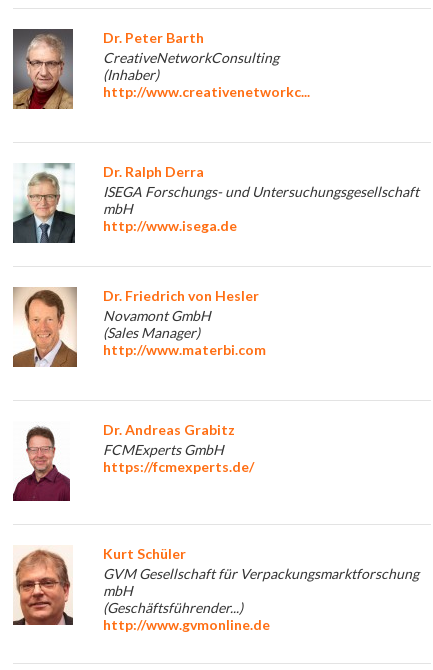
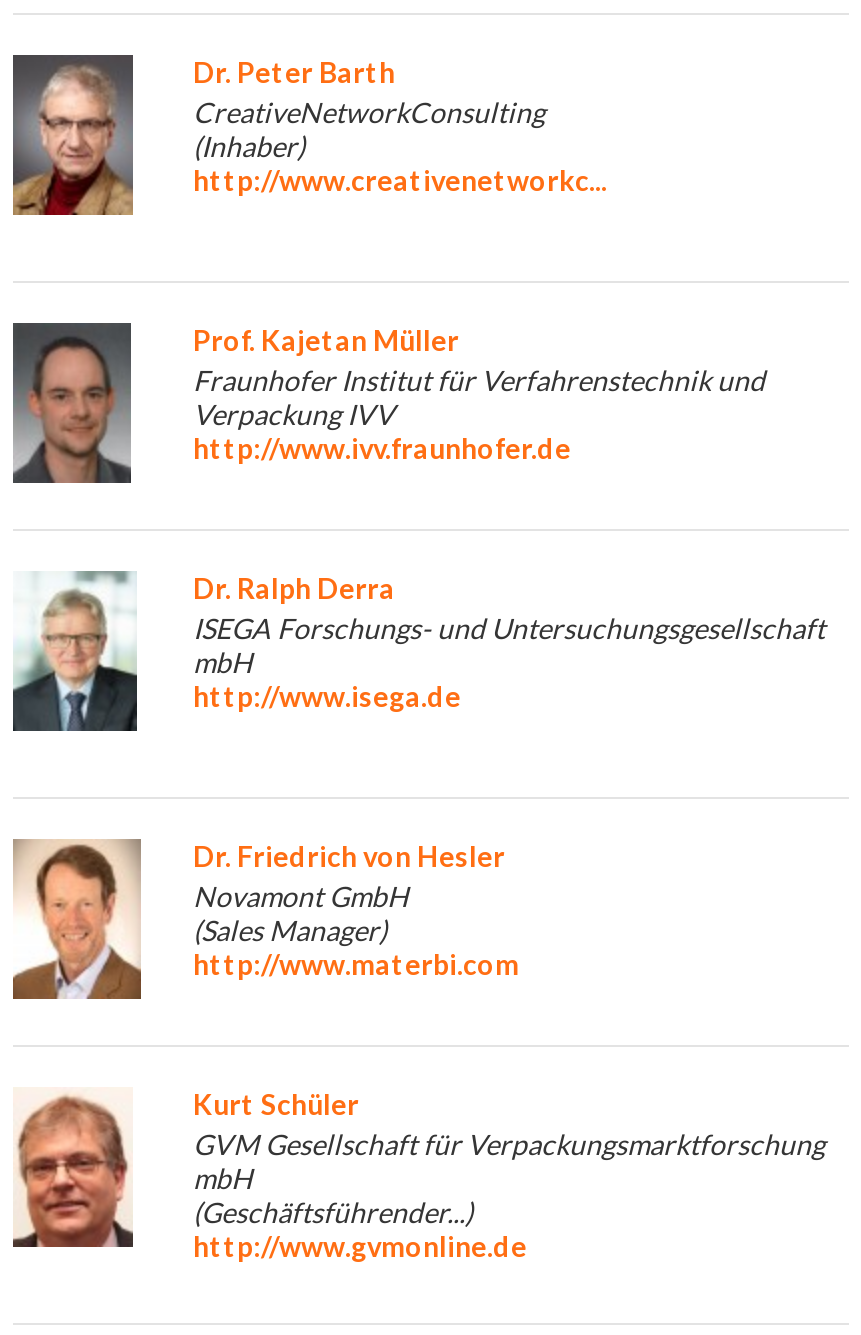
+ [image]
+ Prof. Kajetan Müller
+ Fraunhofer Institut für Verfahrenstechnik und
+ Verpackung IVV
+ http://www.ivv.fraunhofer.de

moved down: [image] | Dr. Ralph Derra | ISEGA Forschungs- und Untersuchungsgesellschaft | mbH | http://www.isega.de

moved down: [image] | Dr. Friedrich von Hesler | Novamont GmbH | (Sales Manager) | http://www.materbi.com

- [image]
- Dr. Andreas Grabitz
- FCMExperts GmbH
- https://fcmexperts.de/
